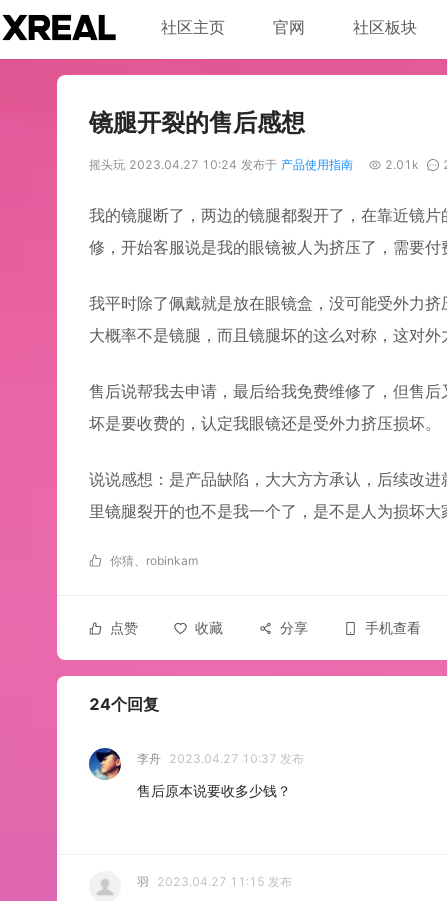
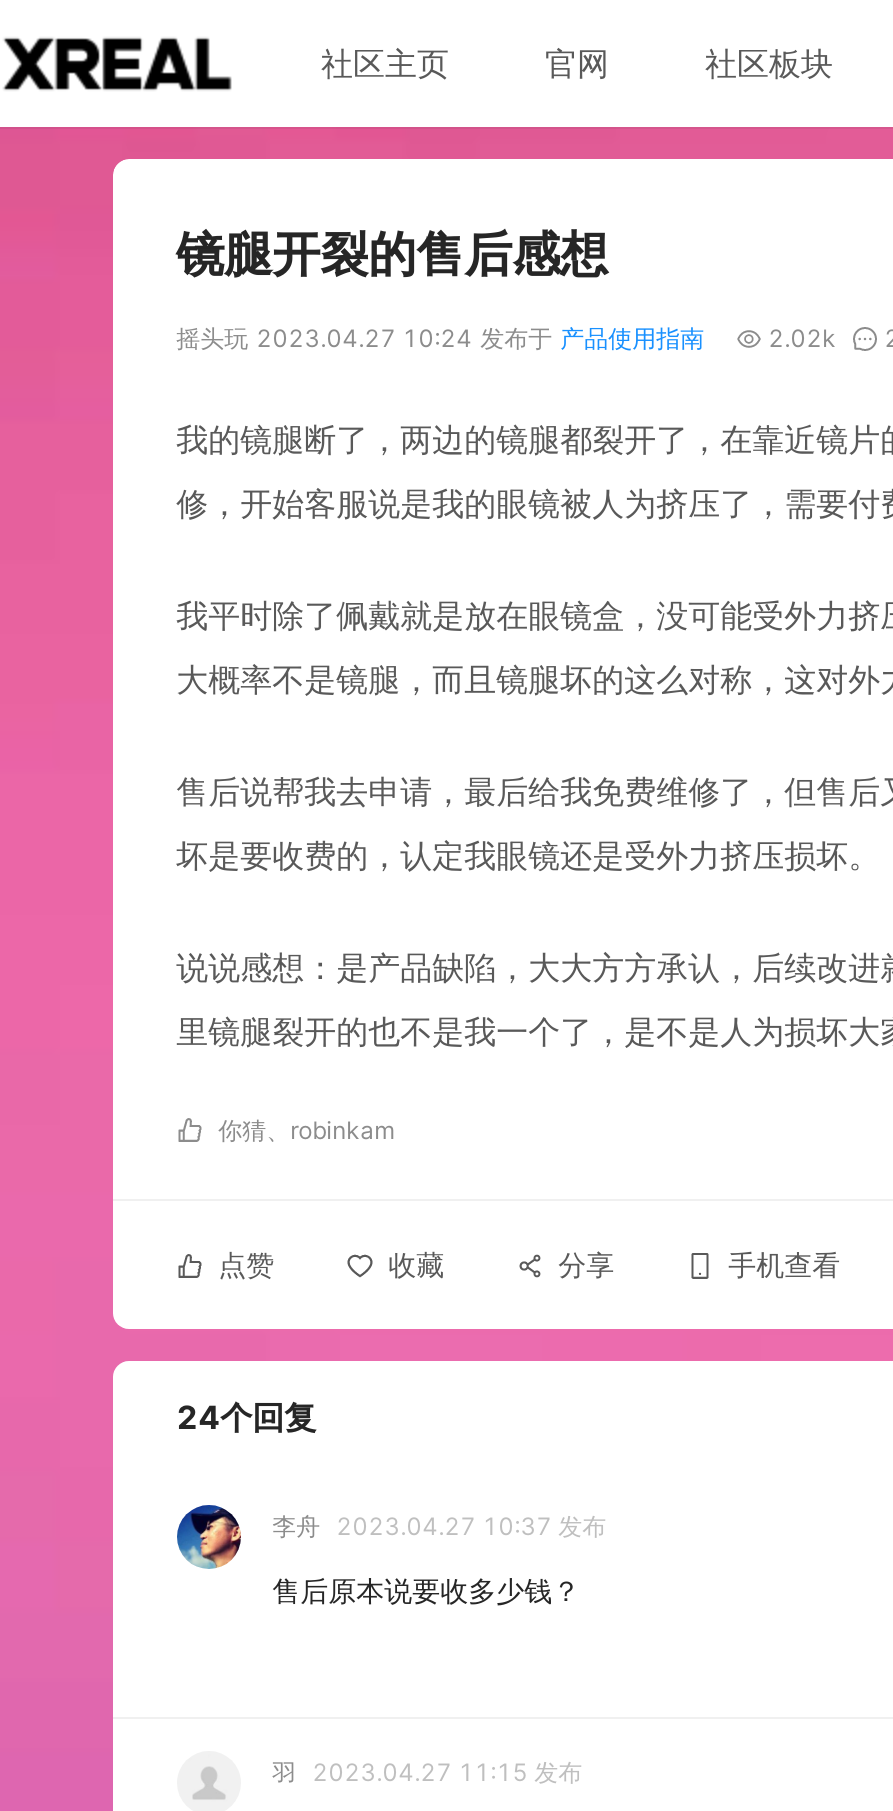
- 2.01k
+ 2.02k
